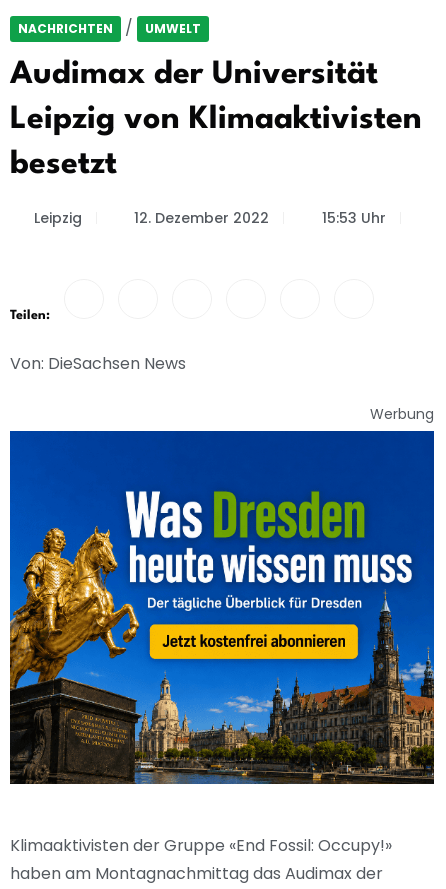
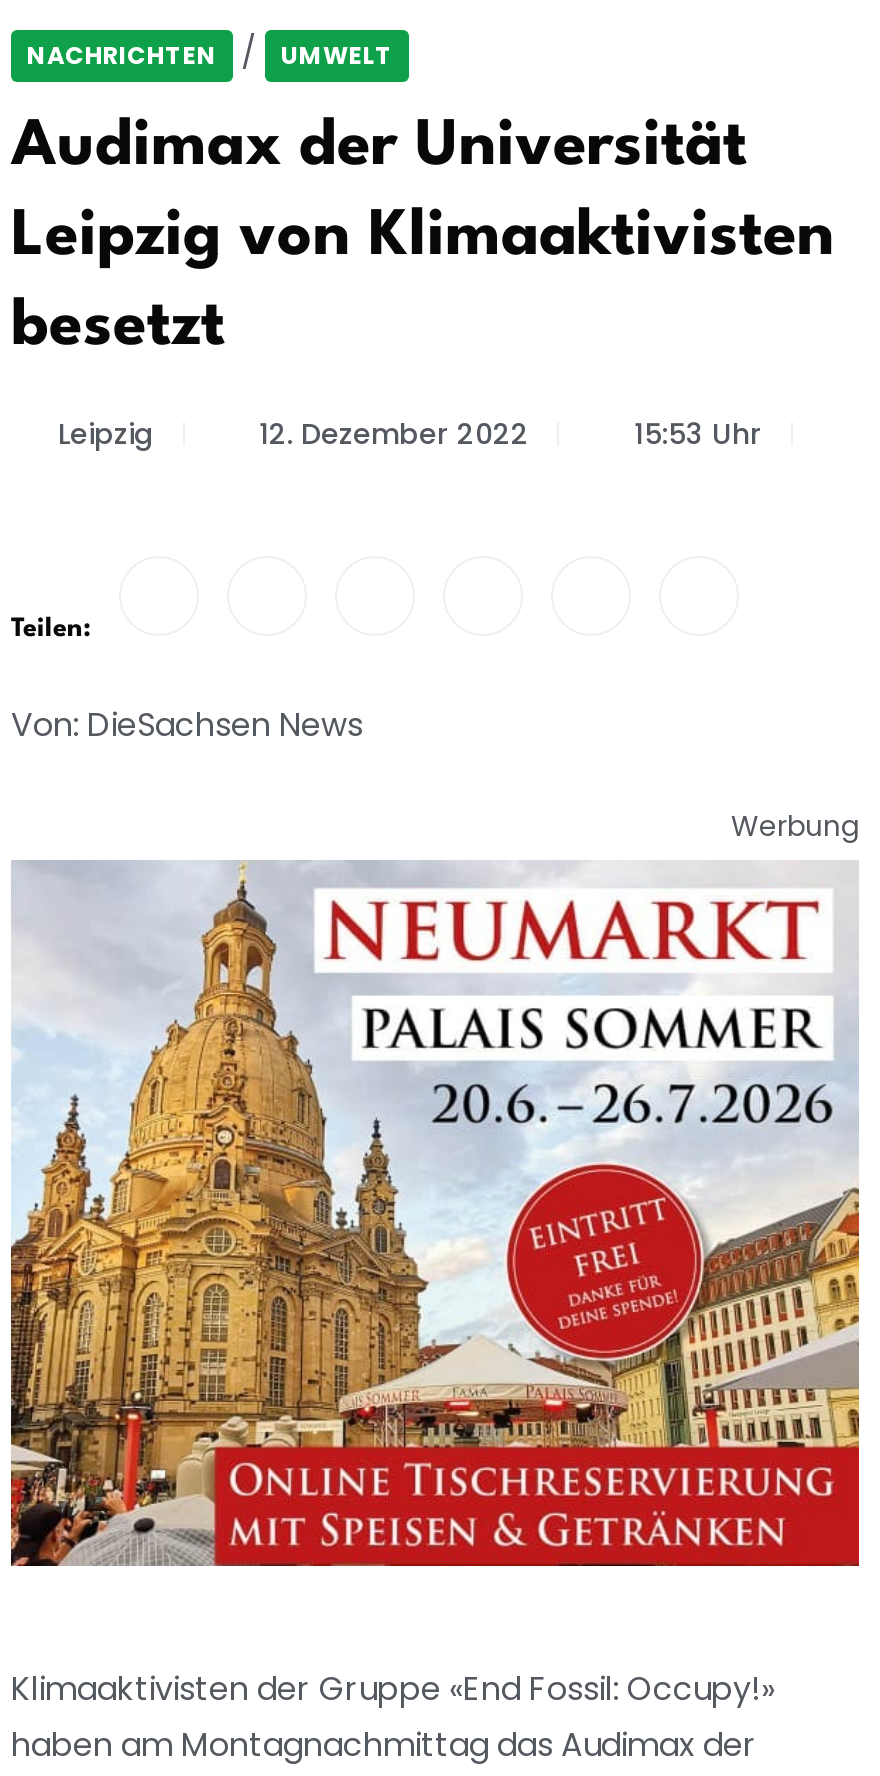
- [image]
+ [image]
